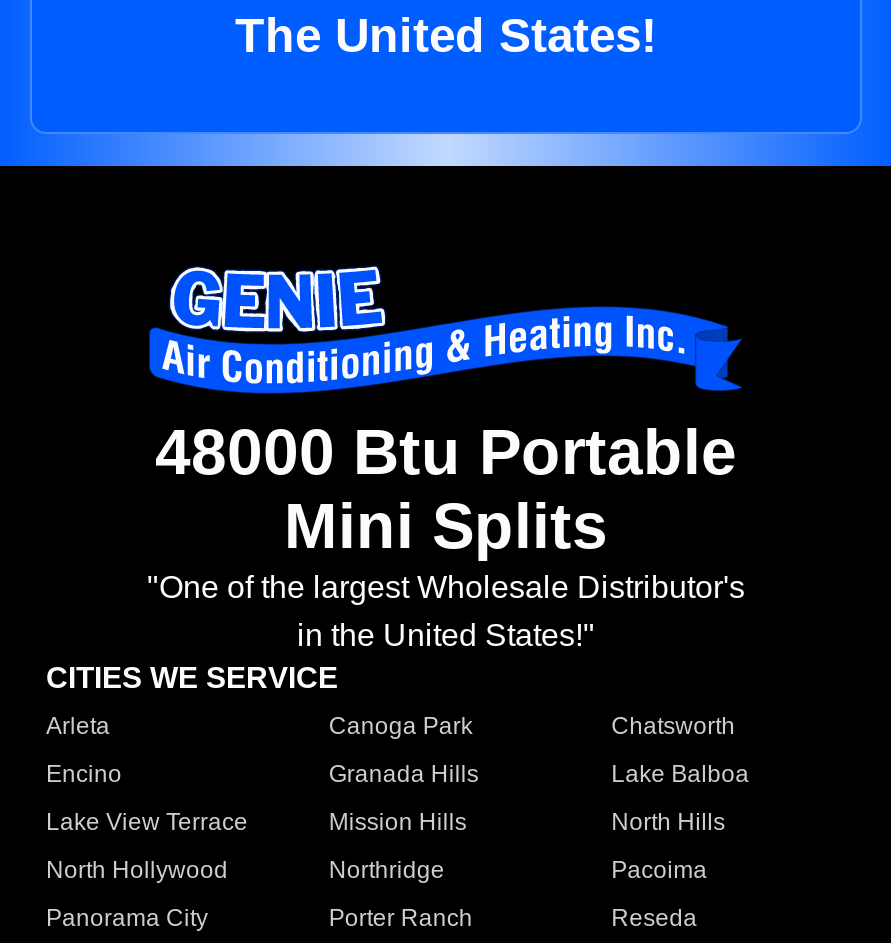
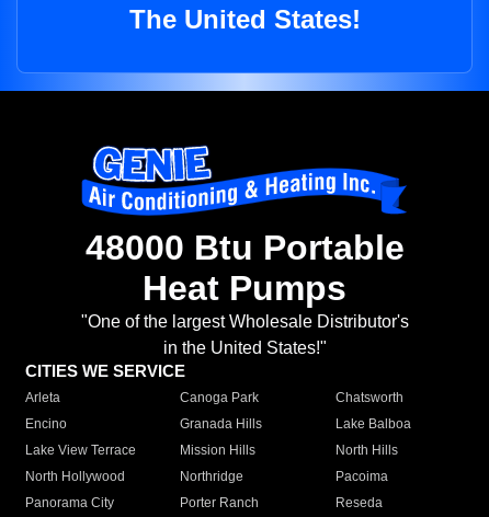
- Mini Splits
+ Heat Pumps
